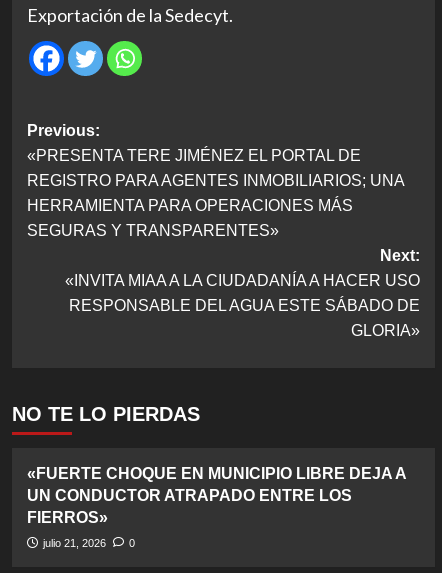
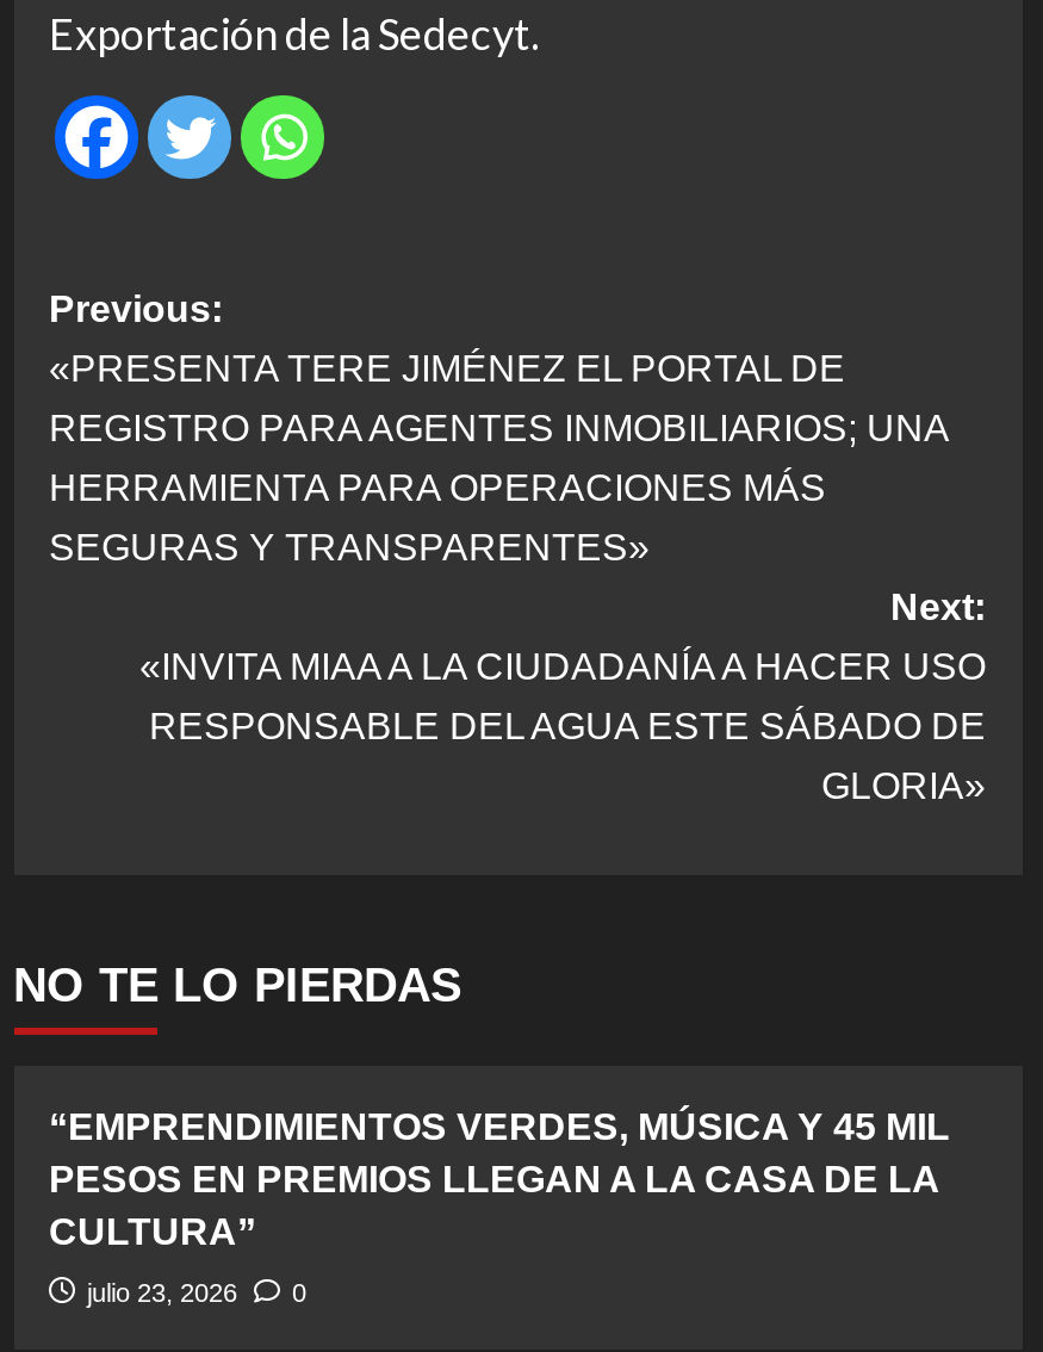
- «FUERTE CHOQUE EN MUNICIPIO LIBRE DEJA A
- UN CONDUCTOR ATRAPADO ENTRE LOS
- FIERROS»
+ “EMPRENDIMIENTOS VERDES, MÚSICA Y 45 MIL
+ PESOS EN PREMIOS LLEGAN A LA CASA DE LA
+ CULTURA”

- julio 21, 2026 0
+ julio 23, 2026 0
